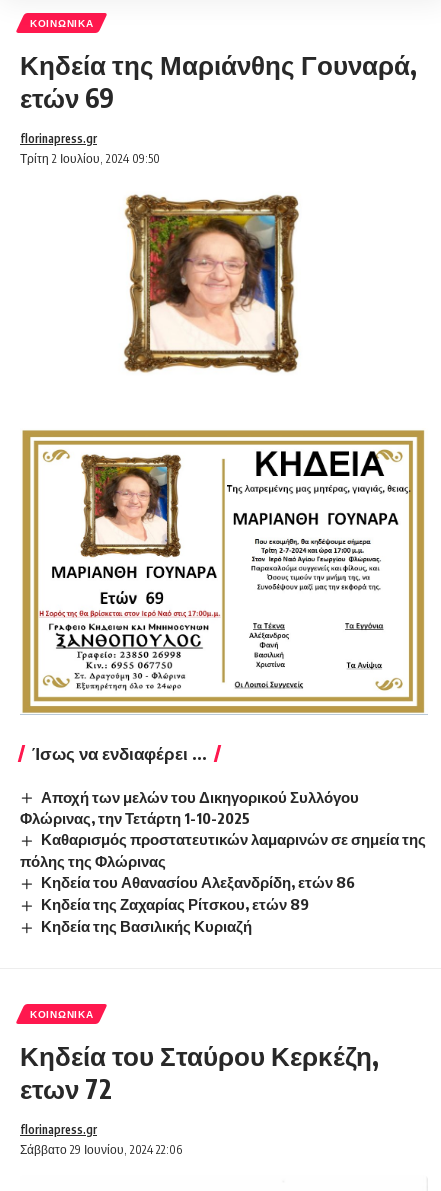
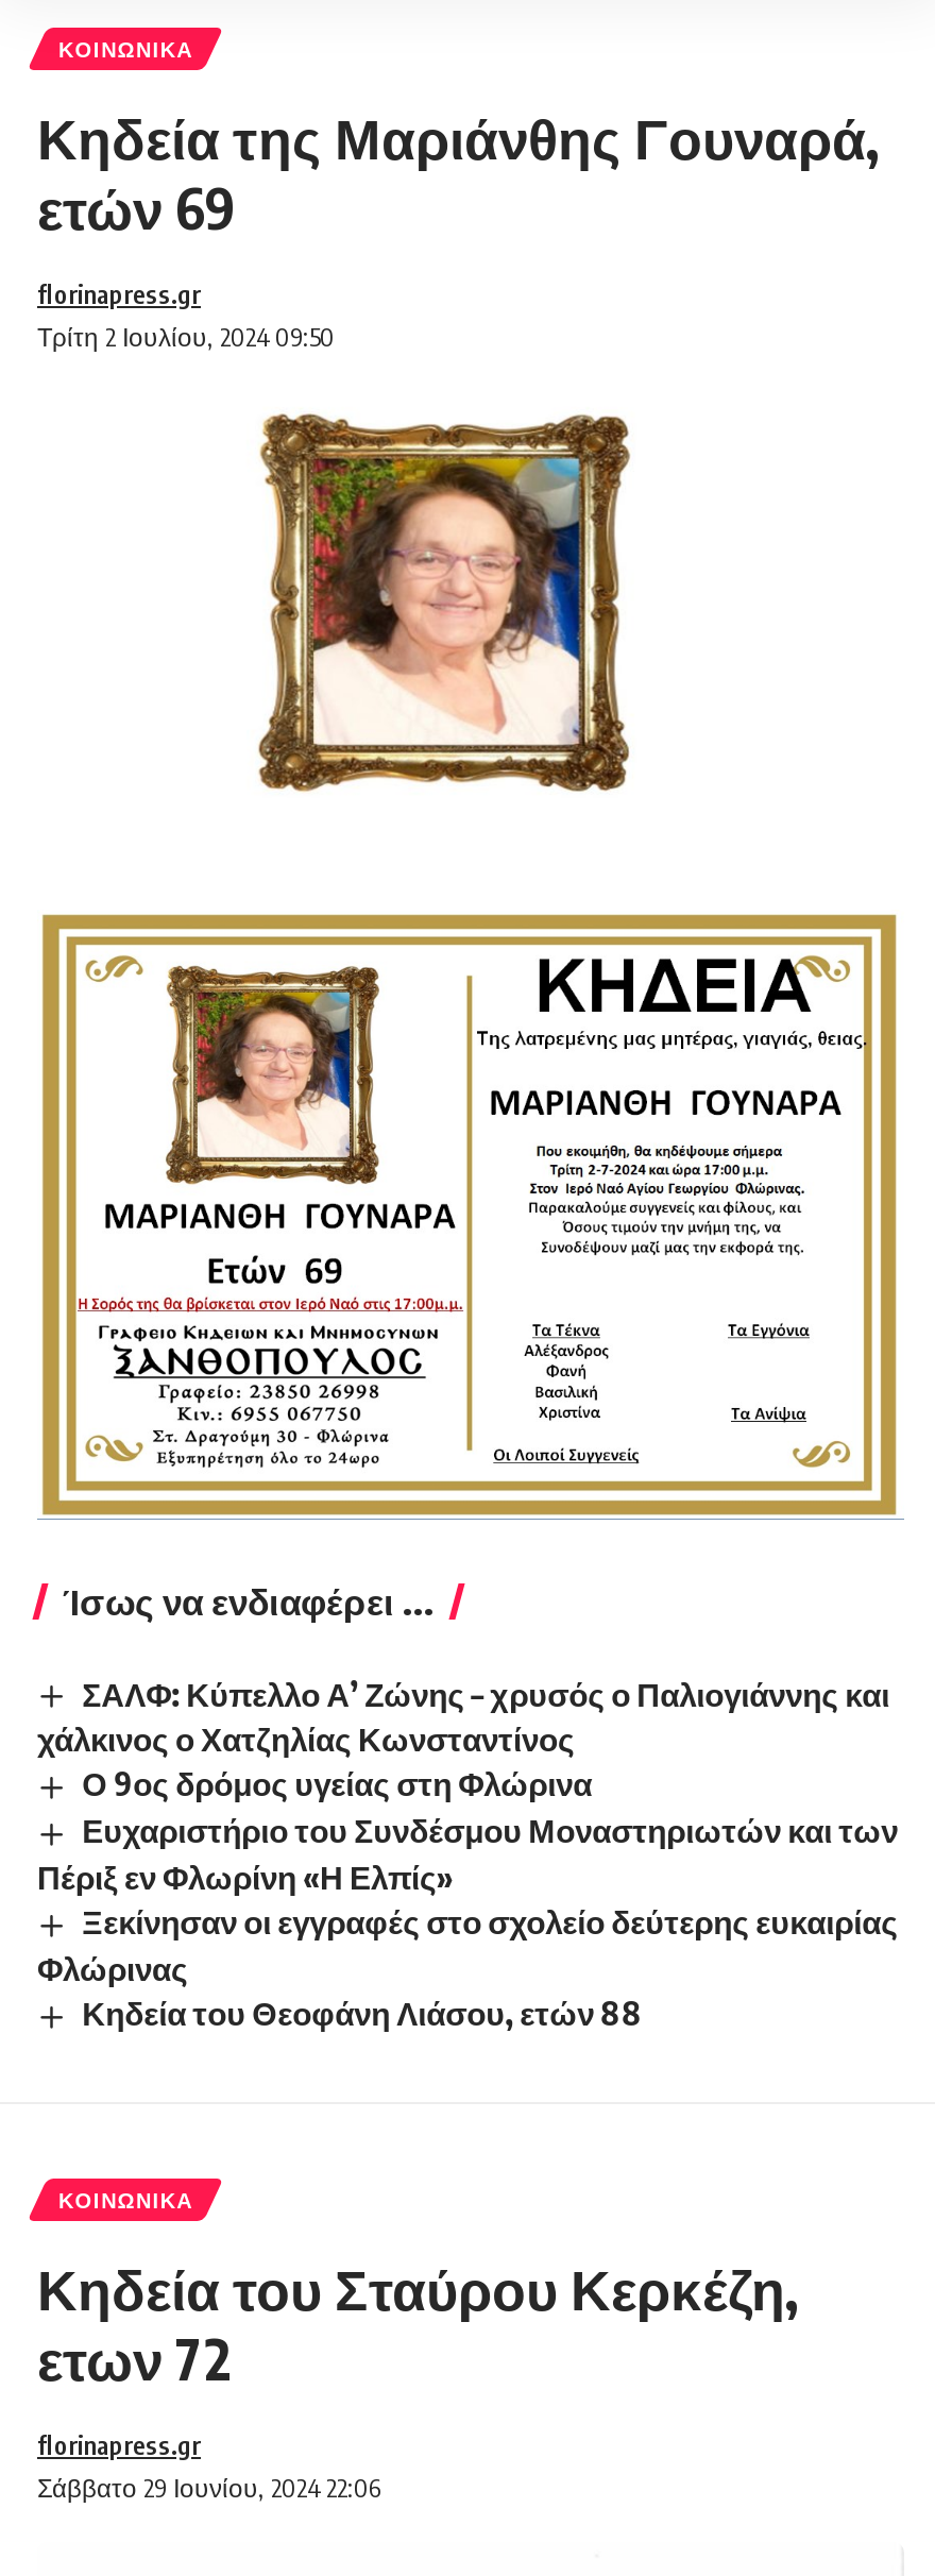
- Αποχή των μελών του Δικηγορικού Συλλόγου
- Φλώρινας, την Τετάρτη 1-10-2025
- Καθαρισμός προστατευτικών λαμαρινών σε σημεία της
- πόλης της Φλώρινας
- Κηδεία του Αθανασίου Αλεξανδρίδη, ετών 86
- Κηδεία της Ζαχαρίας Ρίτσκου, ετών 89
- Κηδεία της Βασιλικής Κυριαζή
+ ΣΑΛΦ: Κύπελλο Α’ Ζώνης – χρυσός ο Παλιογιάννης και
+ χάλκινος ο Χατζηλίας Κωνσταντίνος
+ Ο 9ος δρόμος υγείας στη Φλώρινα
+ Ευχαριστήριο του Συνδέσμου Μοναστηριωτών και των
+ Πέριξ εν Φλωρίνη «Η Ελπίς»
+ Ξεκίνησαν οι εγγραφές στο σχολείο δεύτερης ευκαιρίας
+ Φλώρινας
+ Κηδεία του Θεοφάνη Λιάσου, ετών 88
